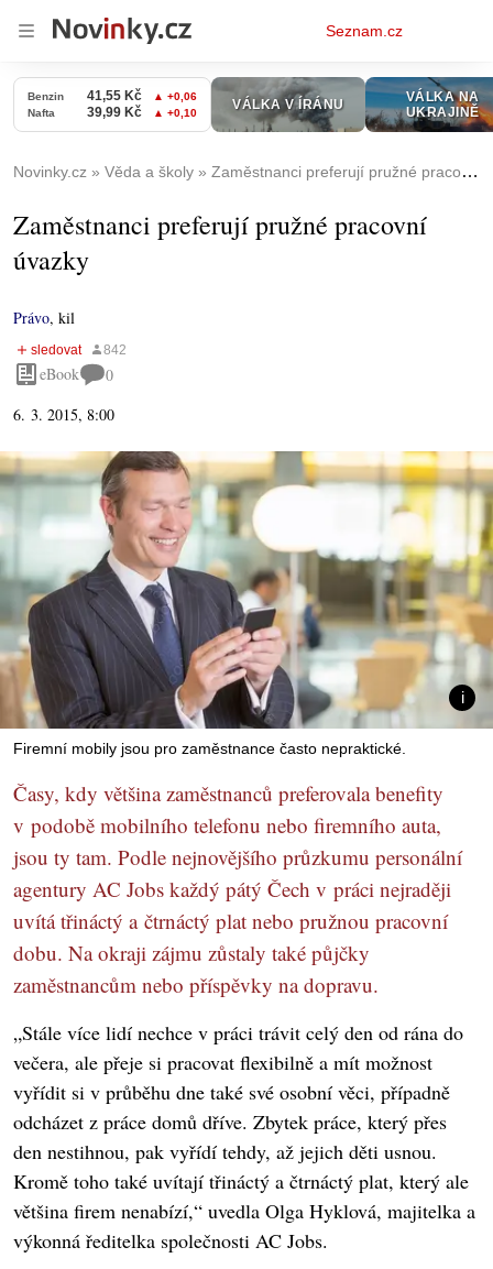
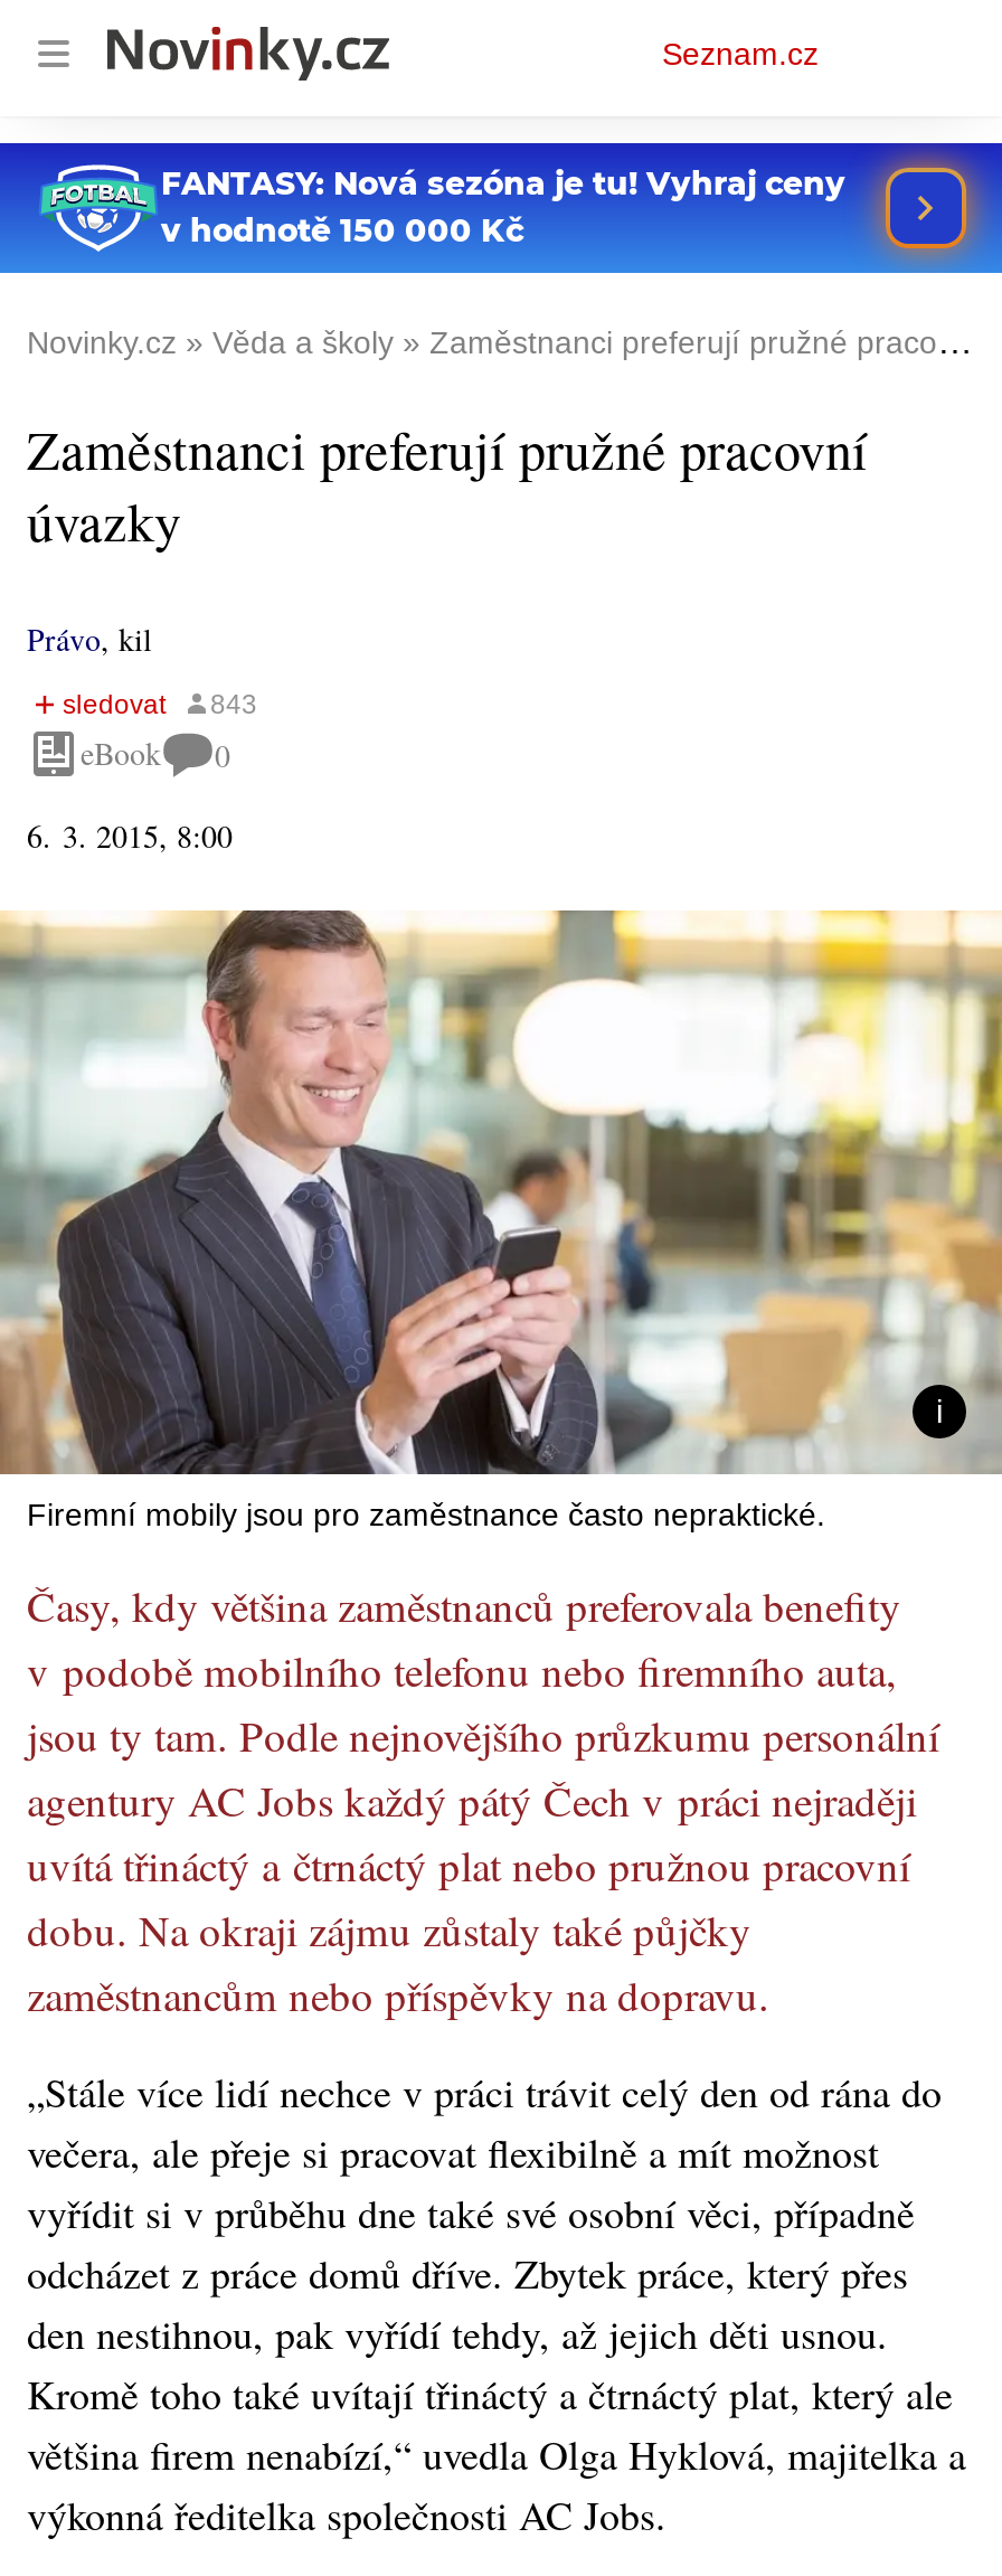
- [image]
+ [image]
